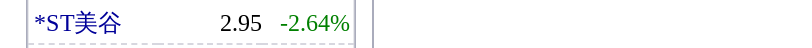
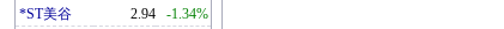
- 2.95
+ 2.94

- -2.64%
+ -1.34%
